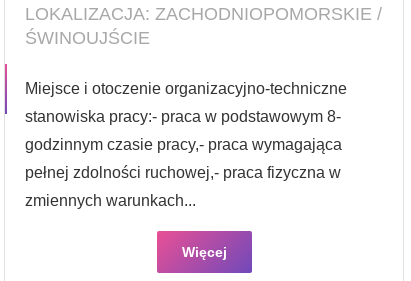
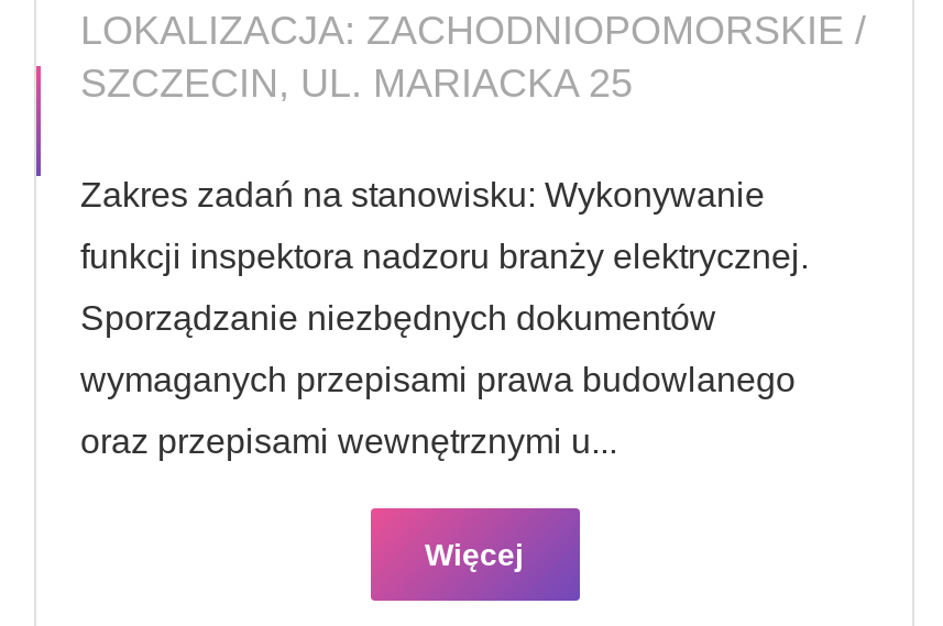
- ŚWINOUJŚCIE
+ SZCZECIN, UL. MARIACKA 25

- Miejsce i otoczenie organizacyjno-techniczne
+ Zakres zadań na stanowisku: Wykonywanie

- stanowiska pracy:- praca w podstawowym 8-
+ funkcji inspektora nadzoru branży elektrycznej.

- godzinnym czasie pracy,- praca wymagająca
+ Sporządzanie niezbędnych dokumentów

- pełnej zdolności ruchowej,- praca fizyczna w
+ wymaganych przepisami prawa budowlanego

- zmiennych warunkach...
+ oraz przepisami wewnętrznymi u...
